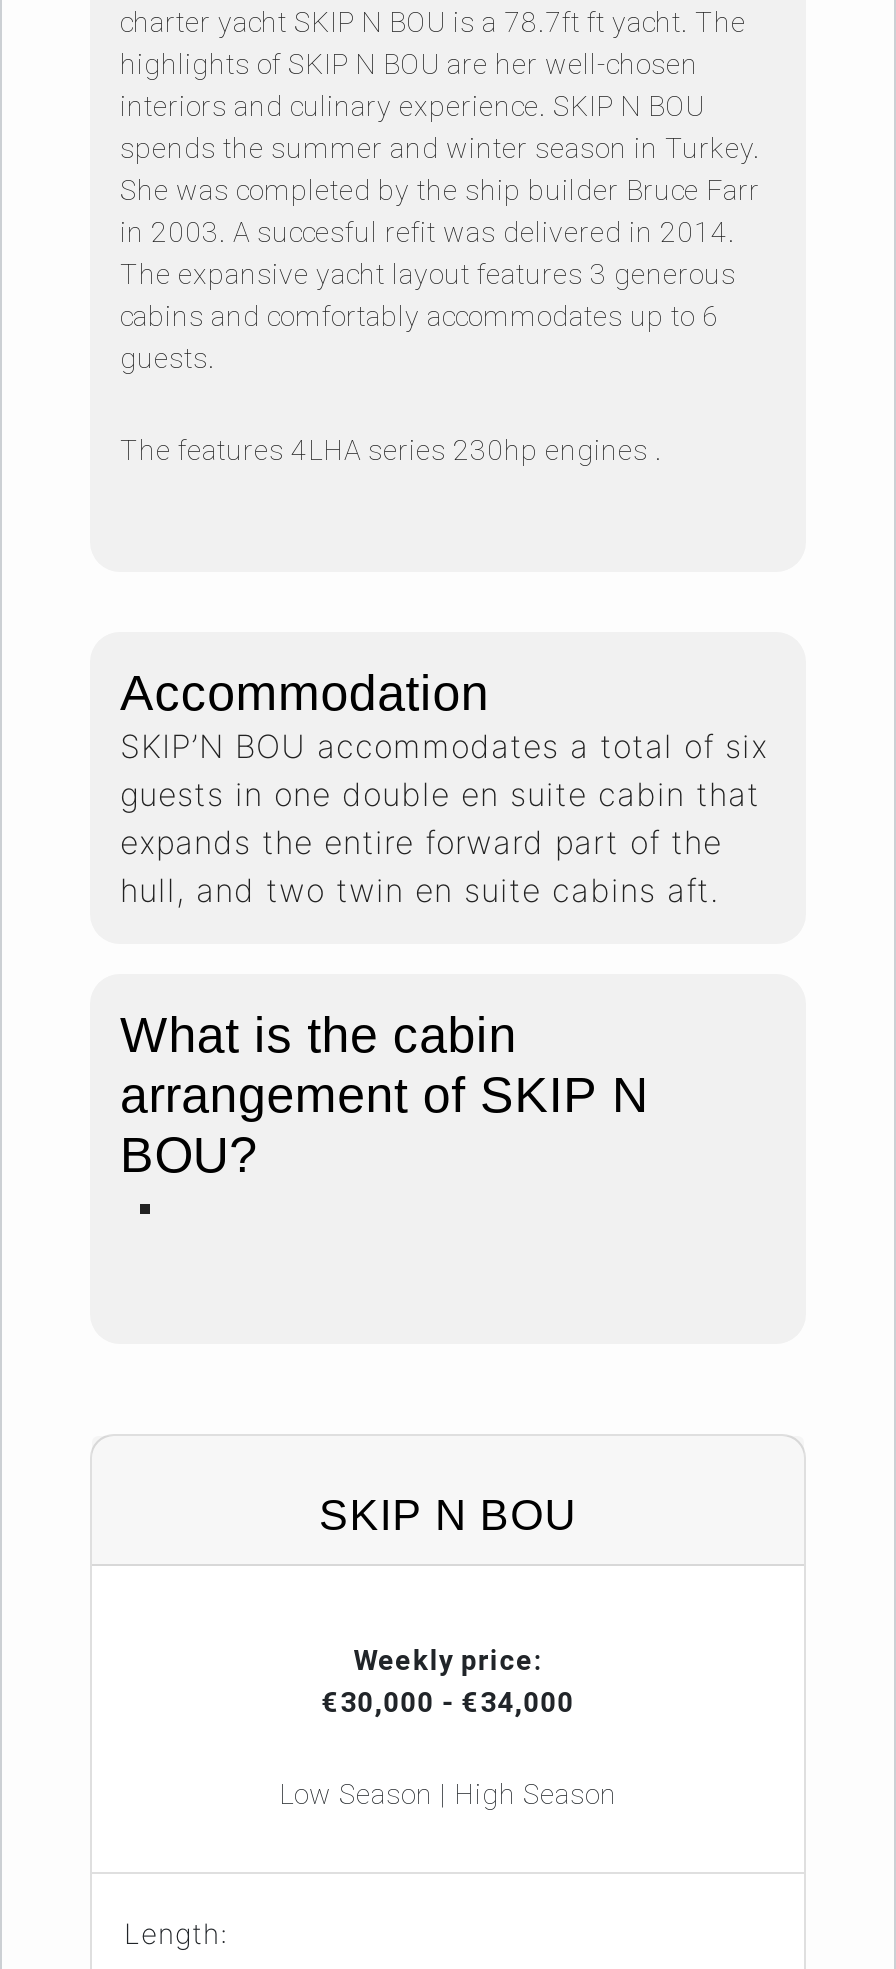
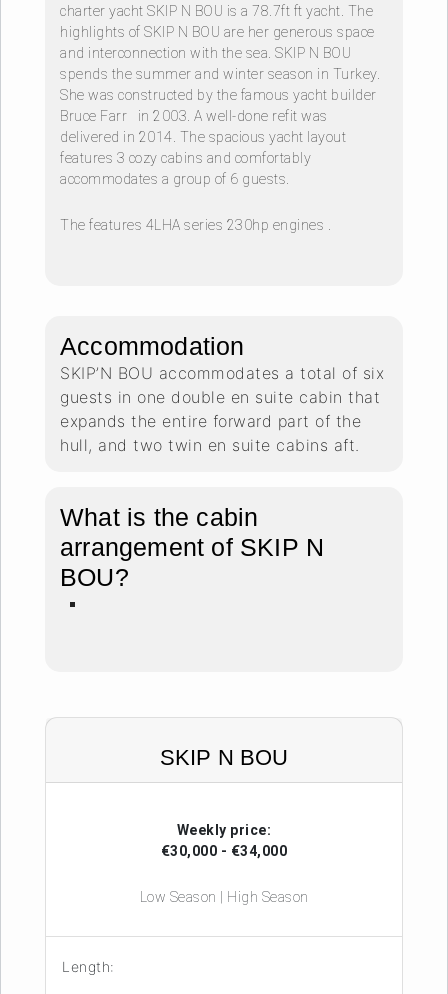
- highlights of SKIP N BOU are her well-chosen
- interiors and culinary experience. SKIP N BOU
+ highlights of SKIP N BOU are her generous space
+ and interconnection with the sea. SKIP N BOU

- She was completed by the ship builder Bruce Farr
- in 2003. A succesful refit was delivered in 2014.
- The expansive yacht layout features 3 generous
- cabins and comfortably accommodates up to 6
- guests.
+ She was constructed by the famous yacht builder
+ Bruce Farr in 2003. A well-done refit was
+ delivered in 2014. The spacious yacht layout
+ features 3 cozy cabins and comfortably
+ accommodates a group of 6 guests.
